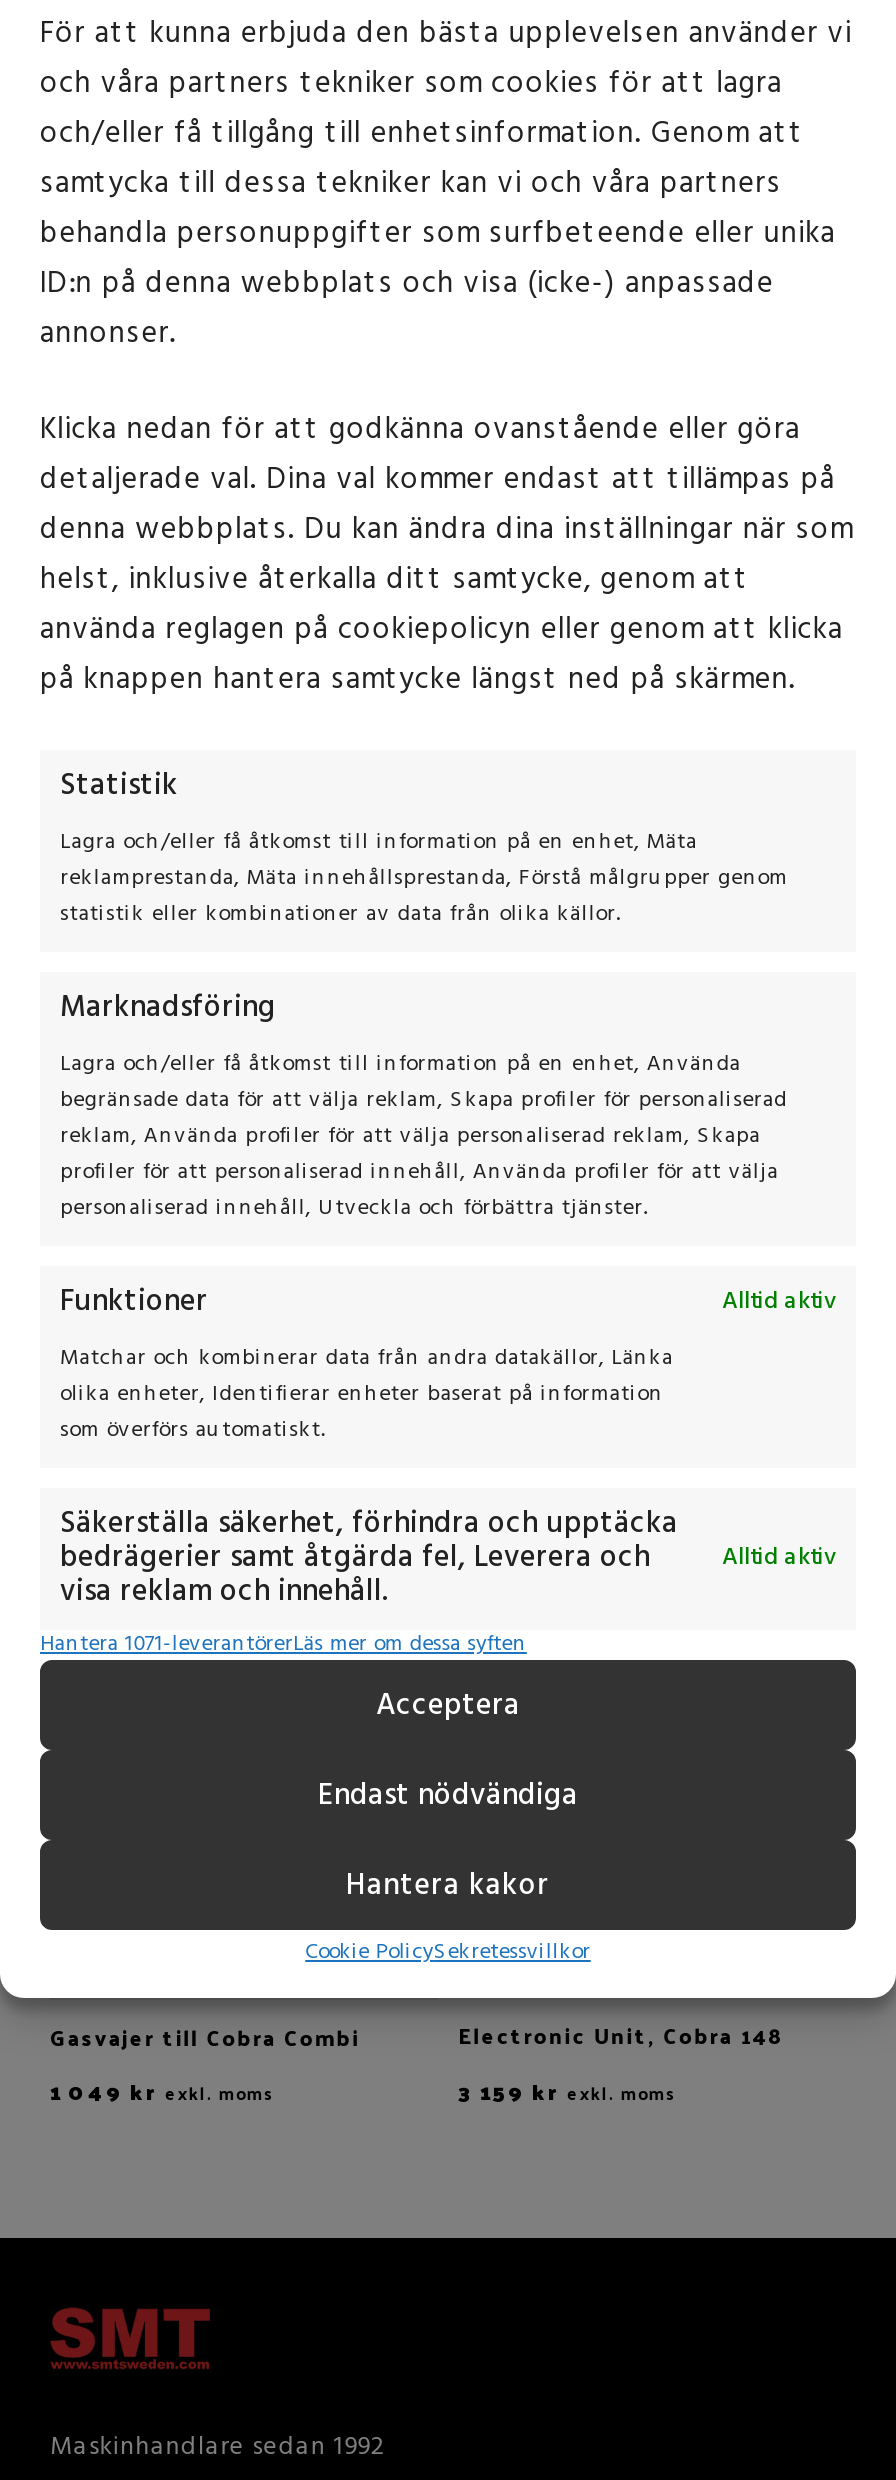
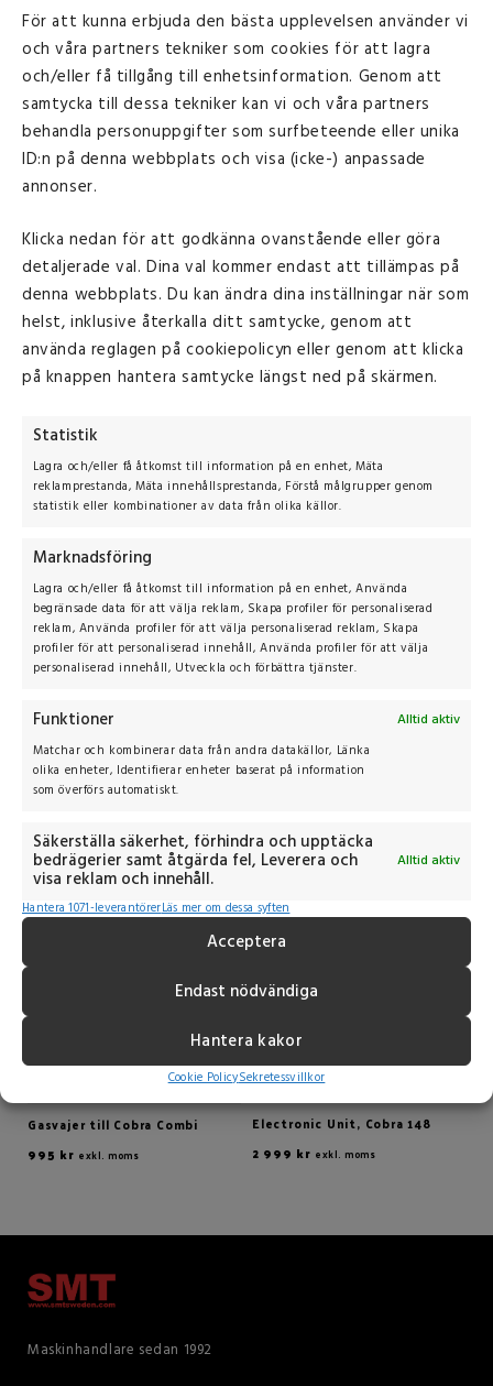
- 1 049 kr exkl. moms
+ 995 kr exkl. moms

- 3 159 kr exkl. moms
+ 2 999 kr exkl. moms
